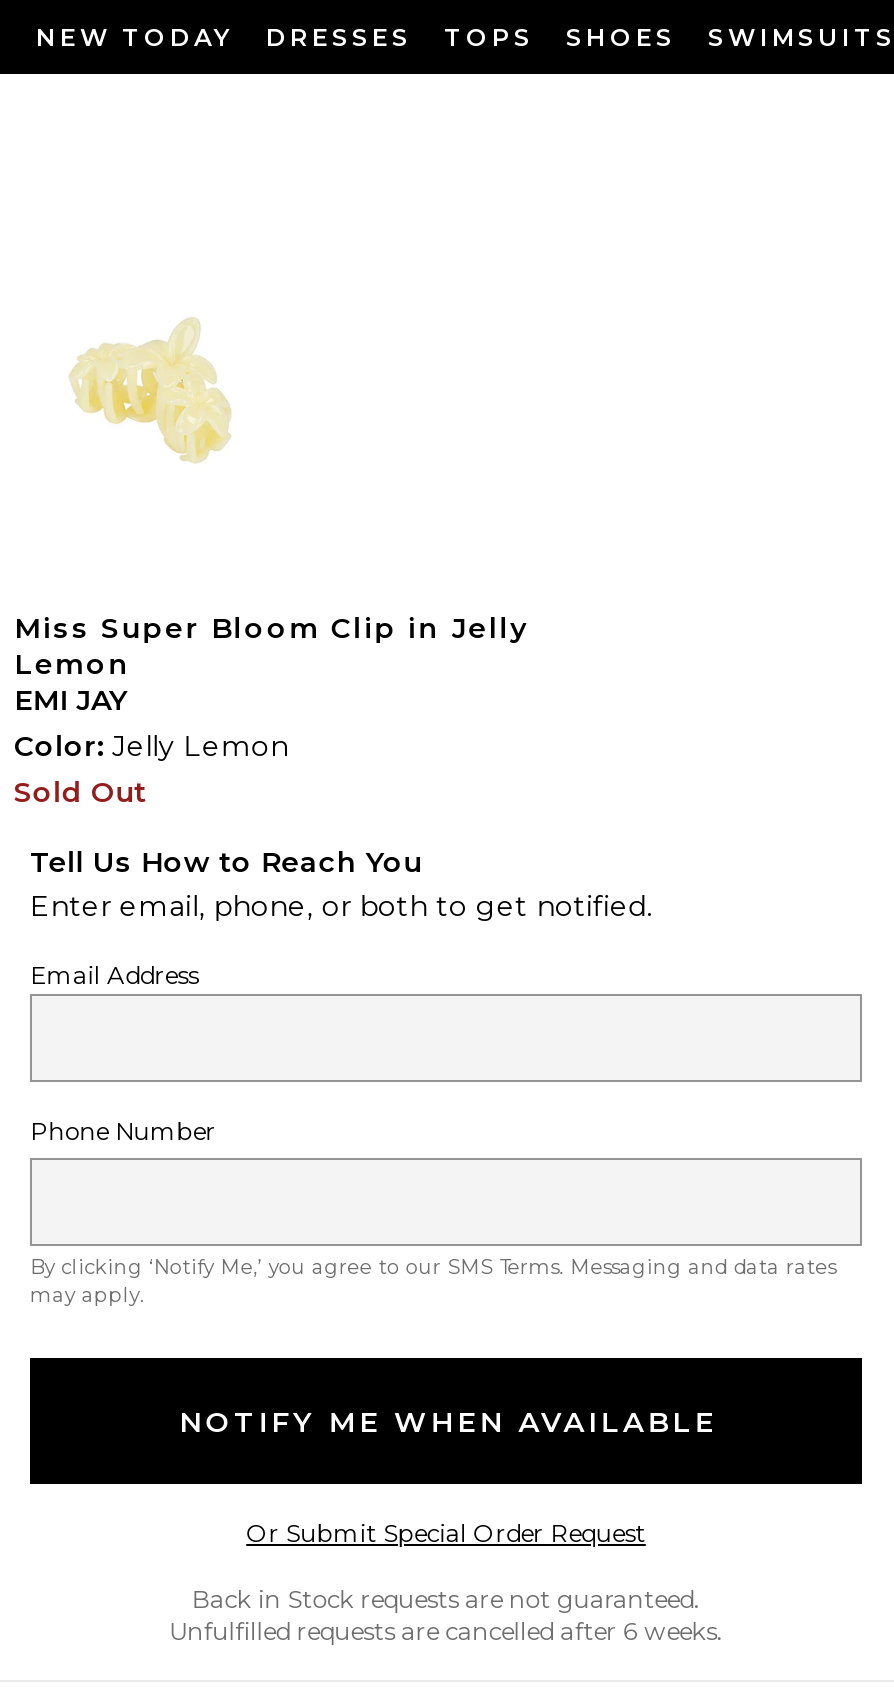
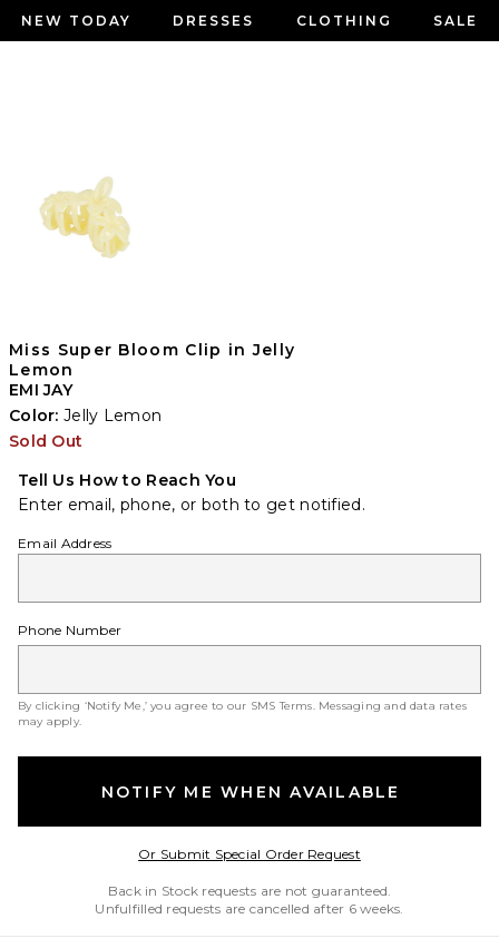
- TOPS
- SHOES
- SWIMSUITS
+ CLOTHING
+ SALE
